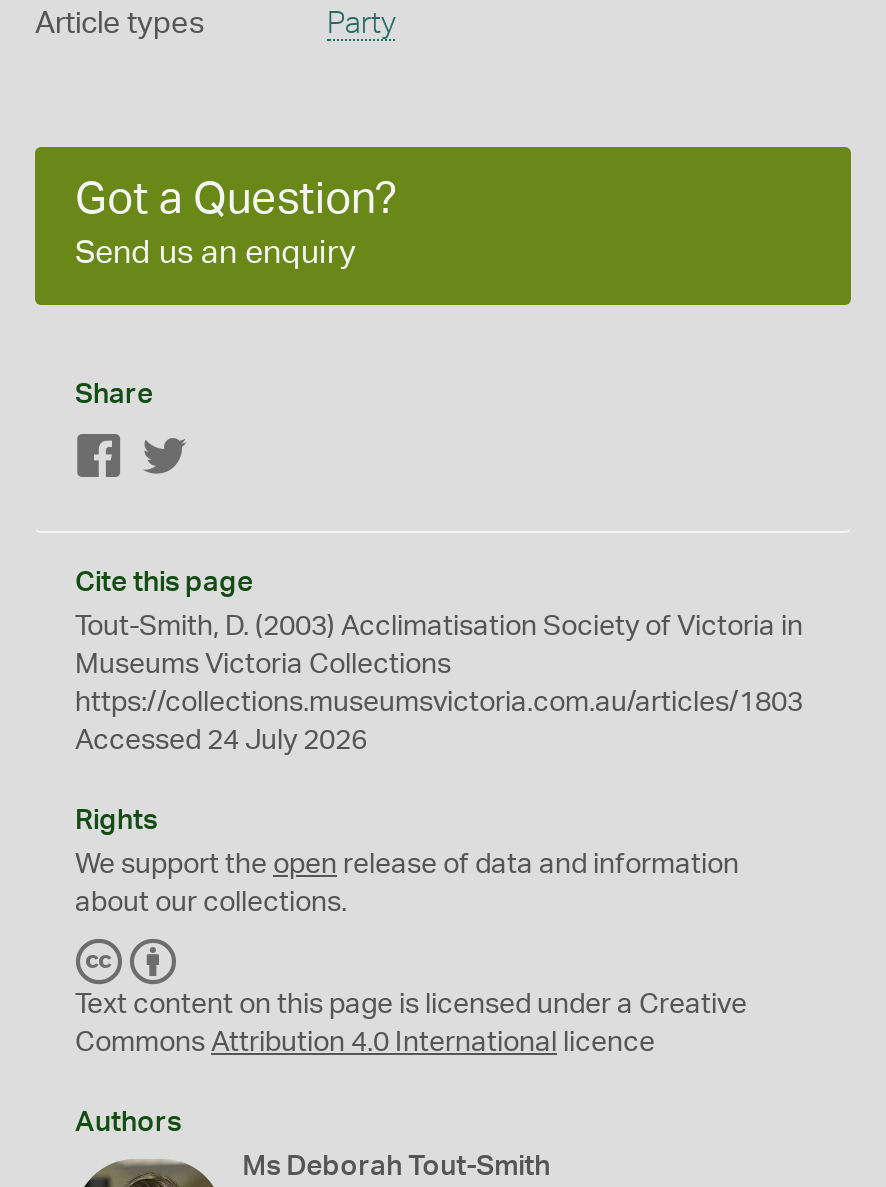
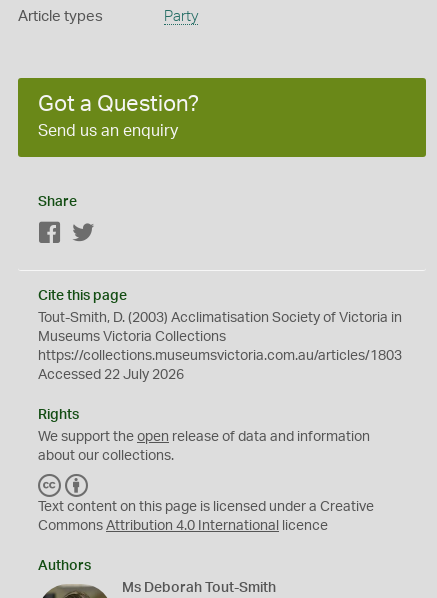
- Accessed 24 July 2026
+ Accessed 22 July 2026
